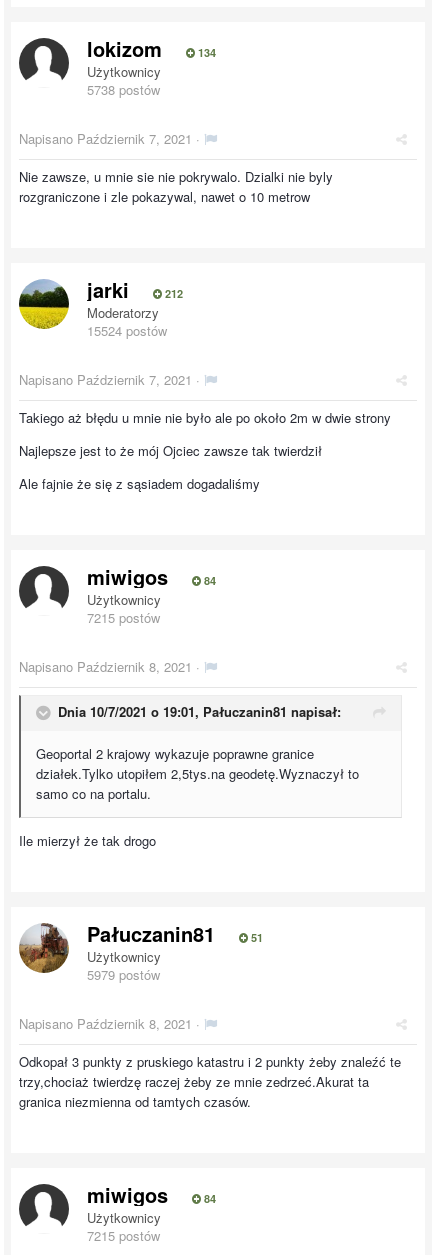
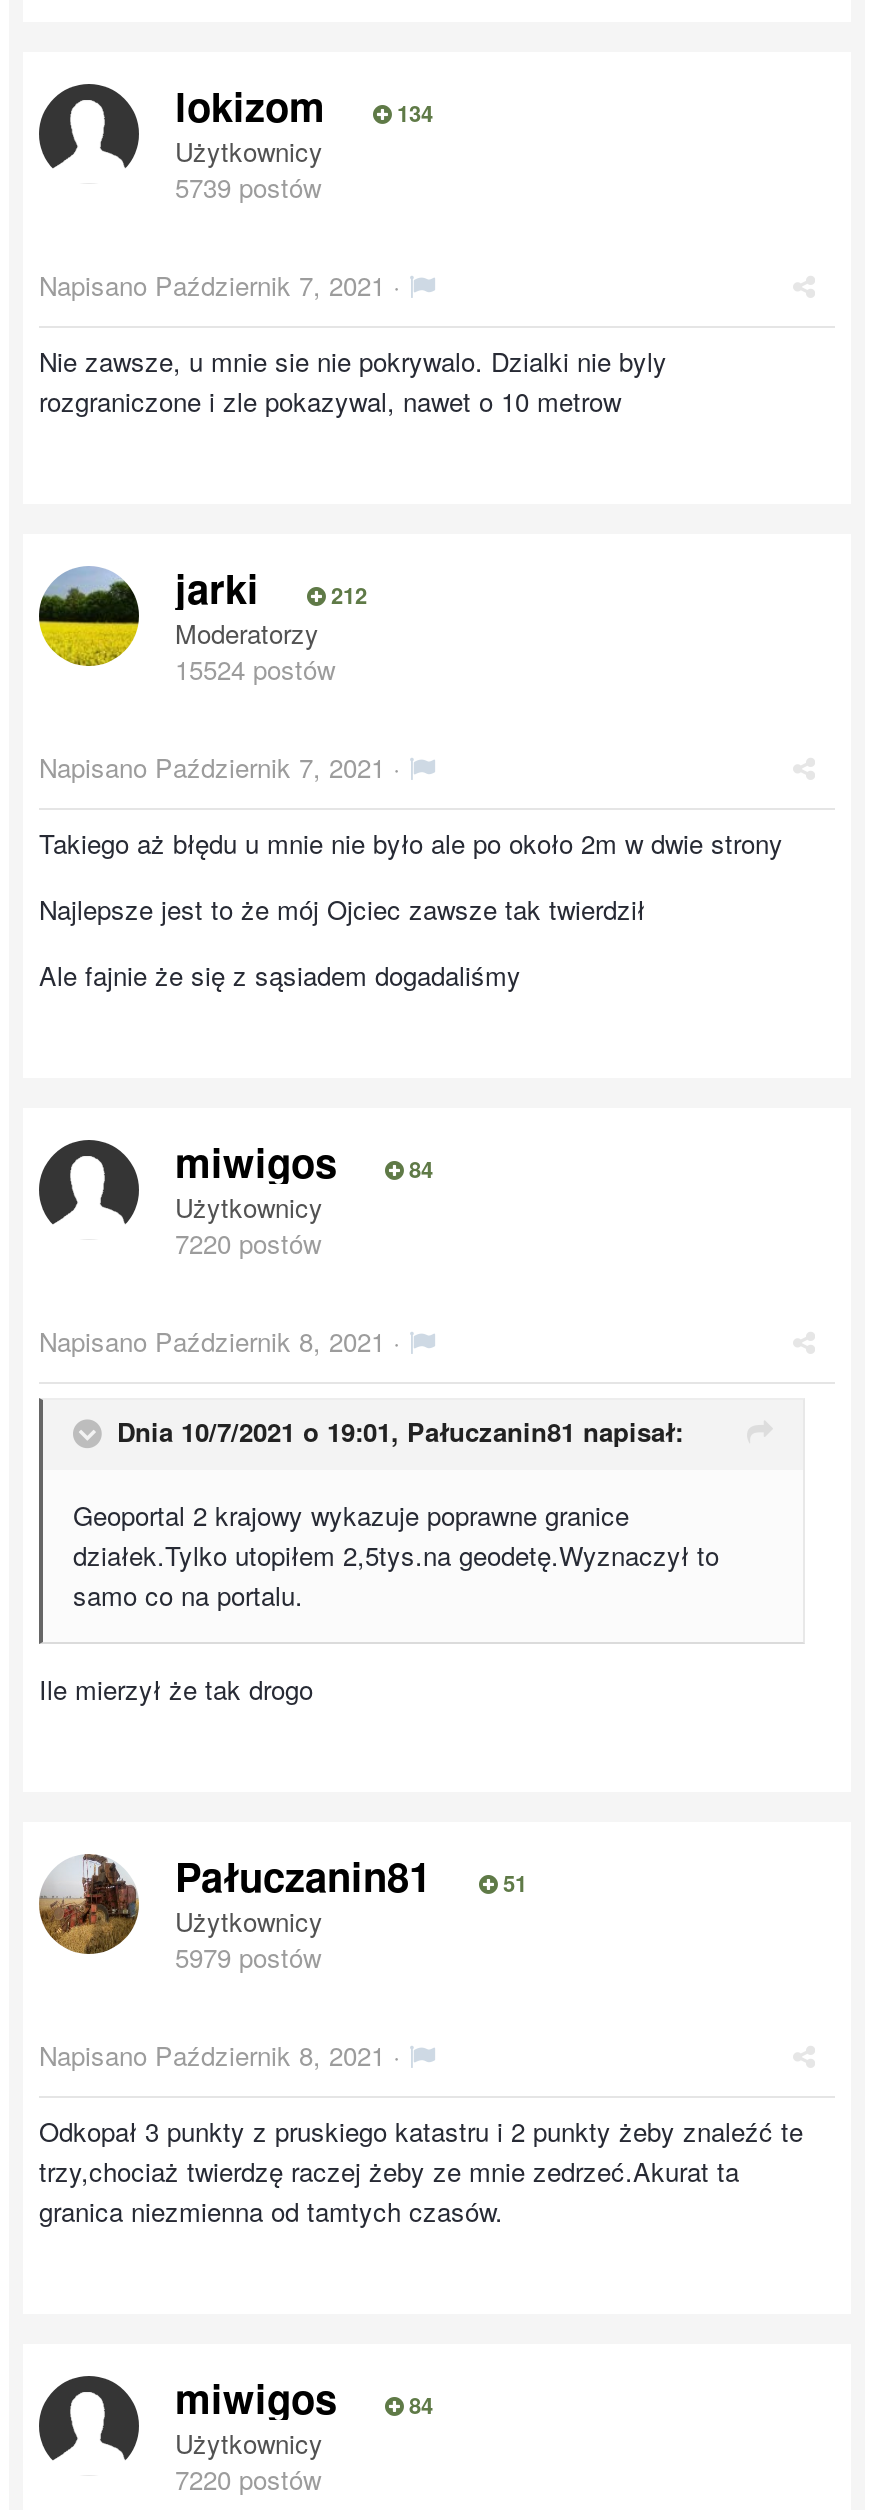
- 5738 postów
+ 5739 postów

- 7215 postów
+ 7220 postów

- 7215 postów
+ 7220 postów
